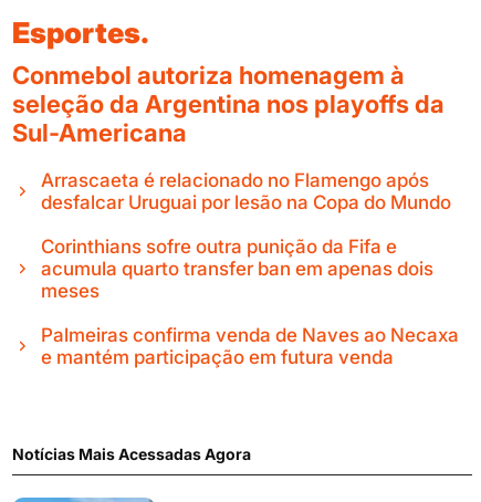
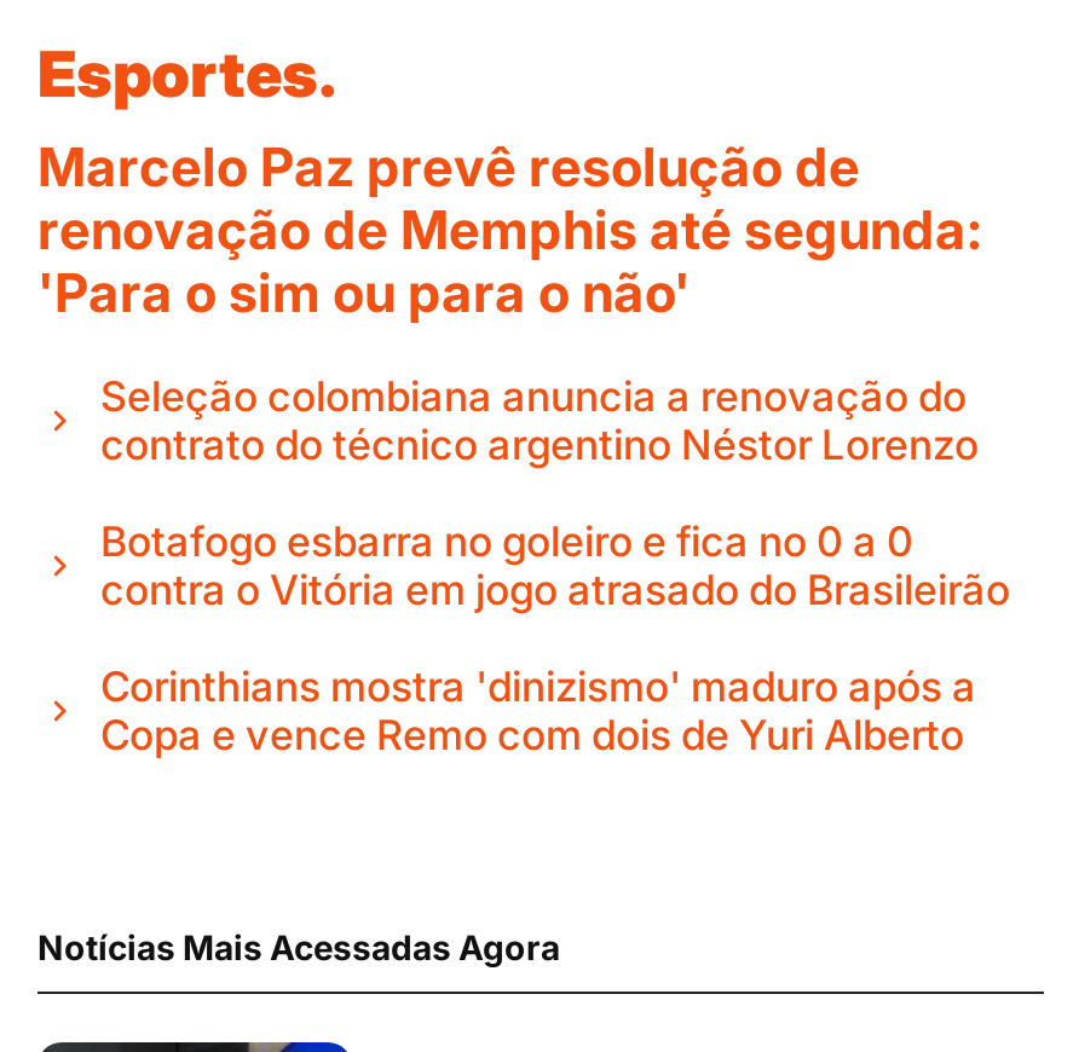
- Conmebol autoriza homenagem à
- seleção da Argentina nos playoffs da
- Sul-Americana
+ Marcelo Paz prevê resolução de
+ renovação de Memphis até segunda:
+ 'Para o sim ou para o não'

- Arrascaeta é relacionado no Flamengo após
- desfalcar Uruguai por lesão na Copa do Mundo
+ Seleção colombiana anuncia a renovação do
+ contrato do técnico argentino Néstor Lorenzo

- Corinthians sofre outra punição da Fifa e
- acumula quarto transfer ban em apenas dois
- meses
+ Botafogo esbarra no goleiro e fica no 0 a 0
+ contra o Vitória em jogo atrasado do Brasileirão

- Palmeiras confirma venda de Naves ao Necaxa
- e mantém participação em futura venda
+ Corinthians mostra 'dinizismo' maduro após a
+ Copa e vence Remo com dois de Yuri Alberto
